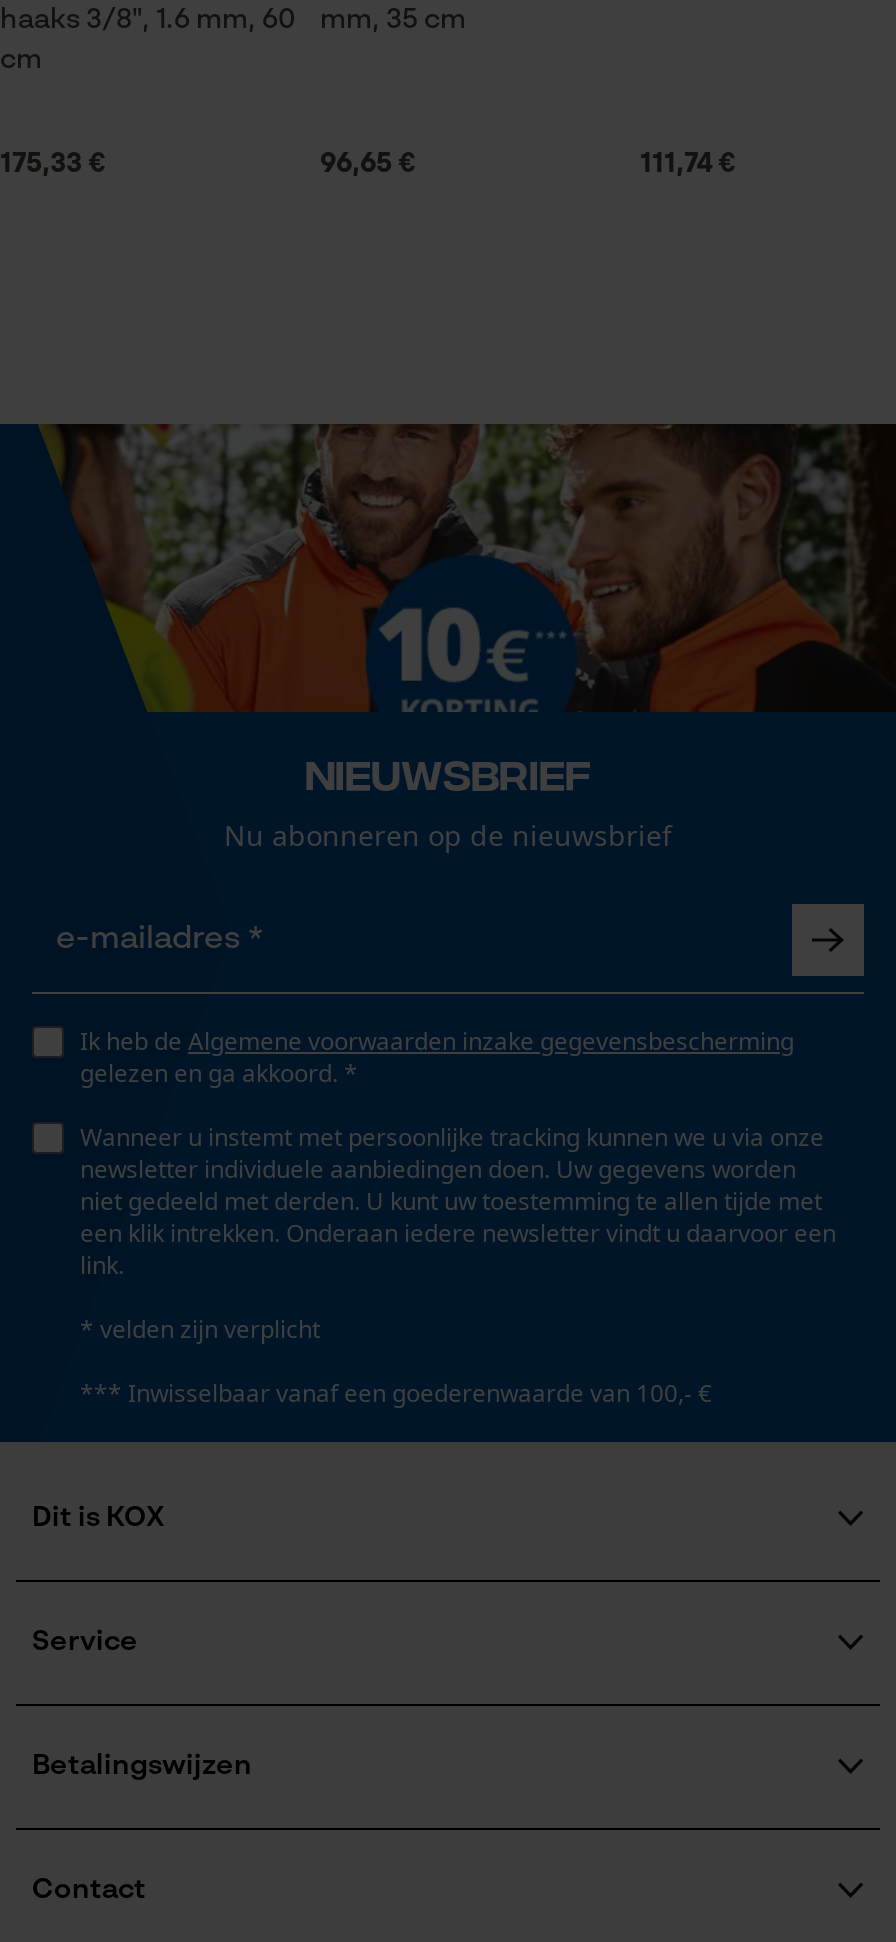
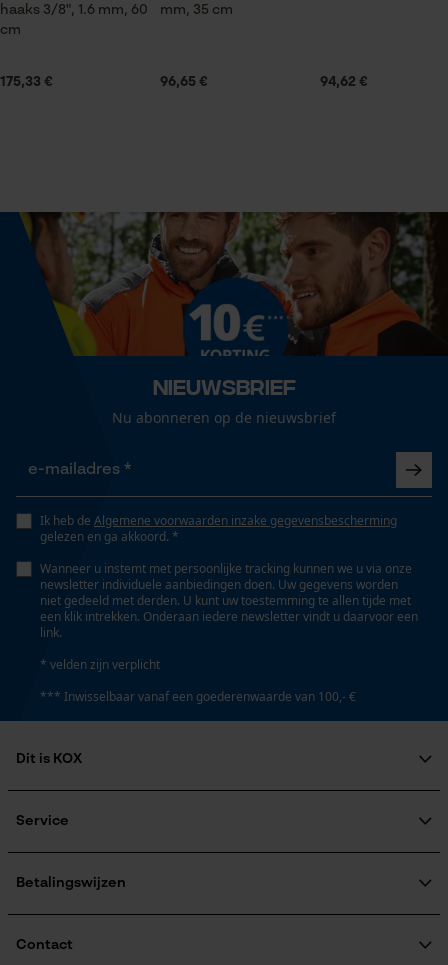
- 111,74 €
+ 94,62 €
